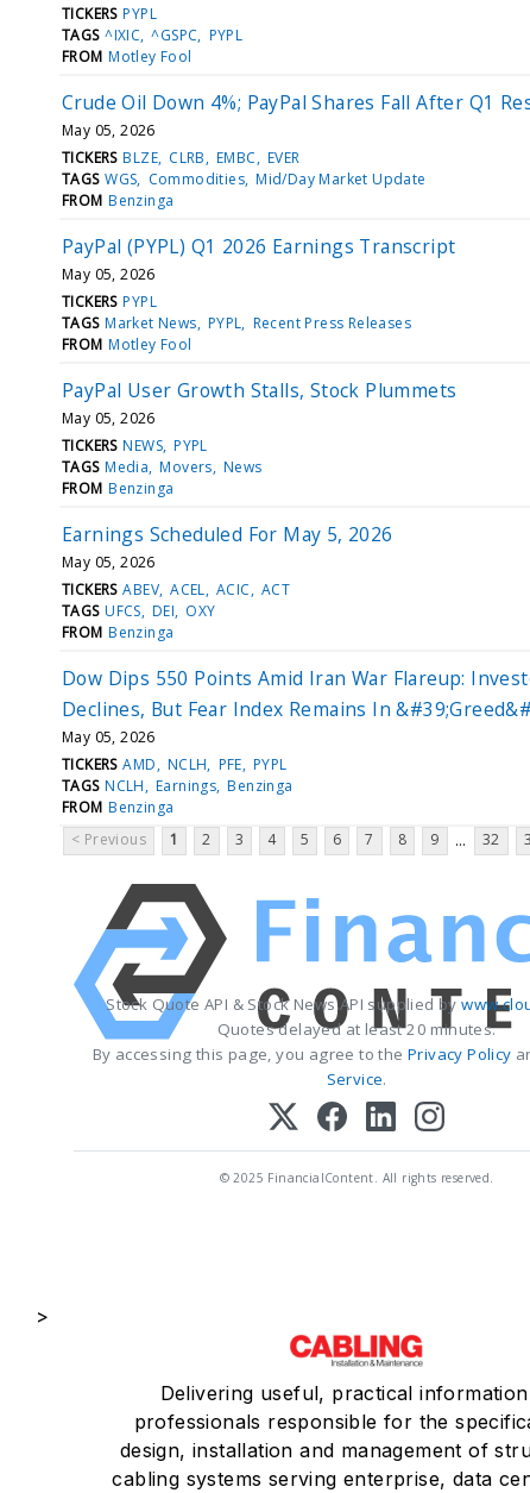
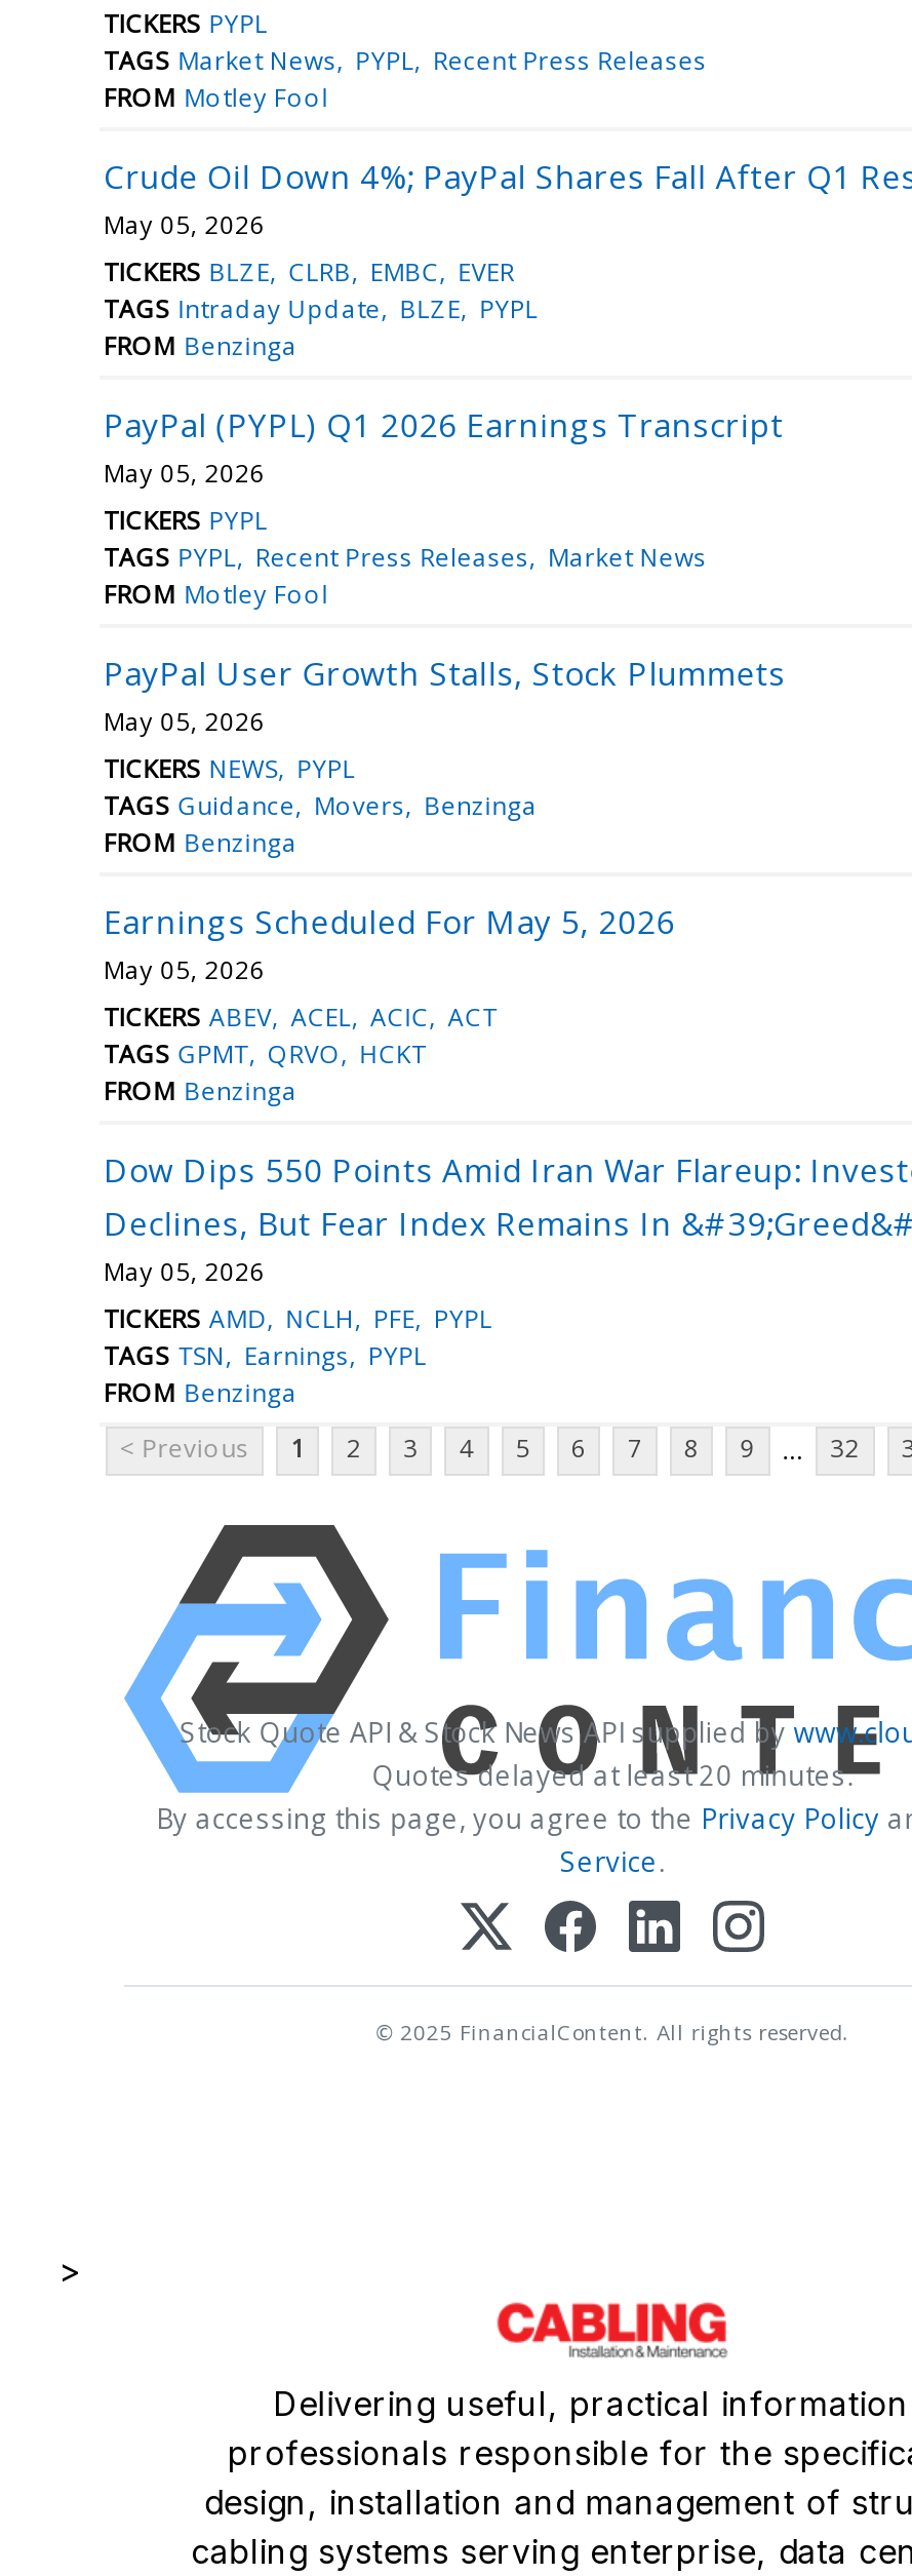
- TAGS ^IXIC ^GSPC PYPL

- TAGS WGS Commodities Mid/Day Market Update
+ TAGS Intraday Update BLZE PYPL

moved up: TAGS Market News PYPL Recent Press Releases

+ TAGS PYPL Recent Press Releases Market News

- TAGS Media Movers News
+ TAGS Guidance Movers Benzinga

- TAGS UFCS DEI OXY
+ TAGS GPMT QRVO HCKT

- TAGS NCLH Earnings Benzinga
+ TAGS TSN Earnings PYPL
